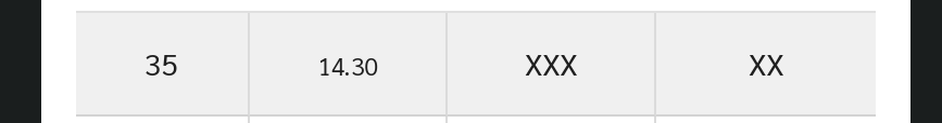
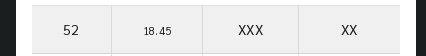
- 35
+ 52

- 14.30
+ 18.45
